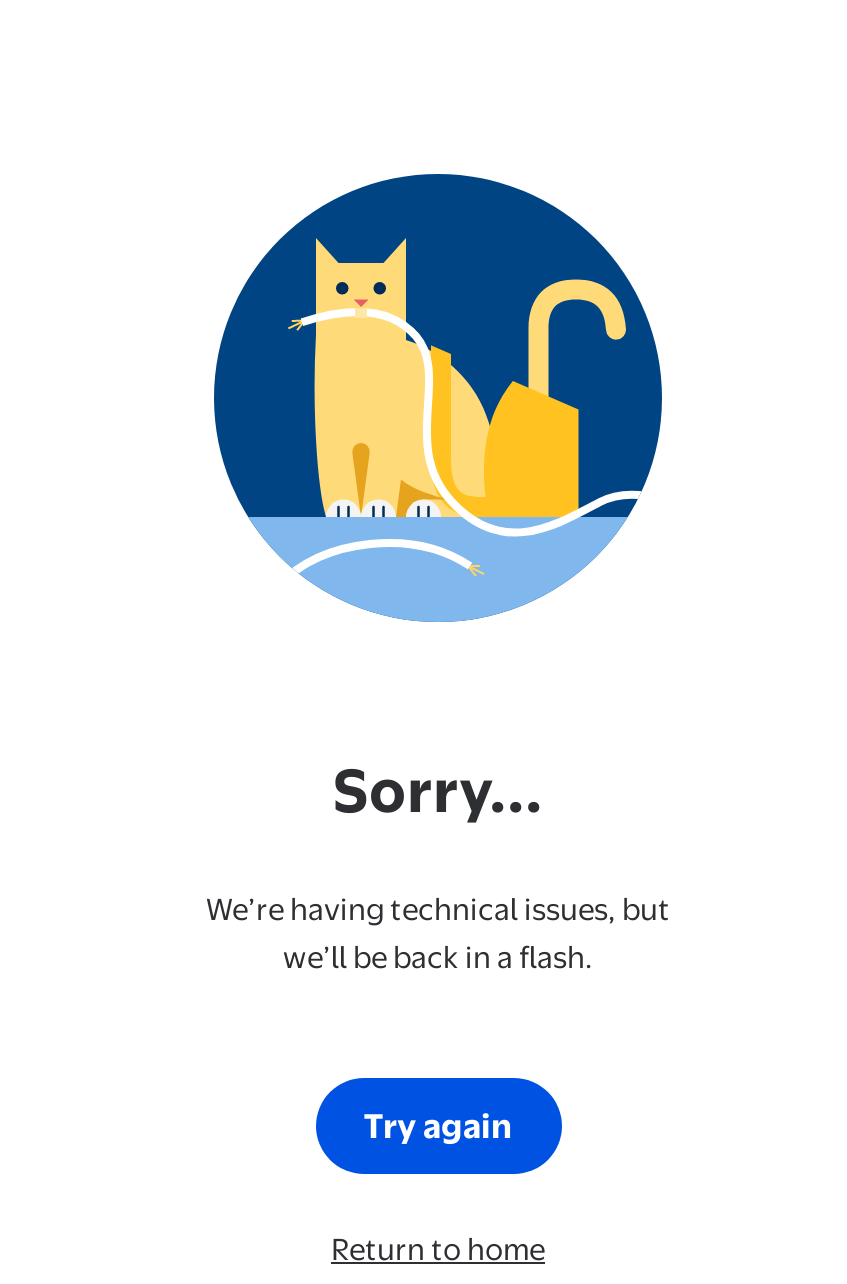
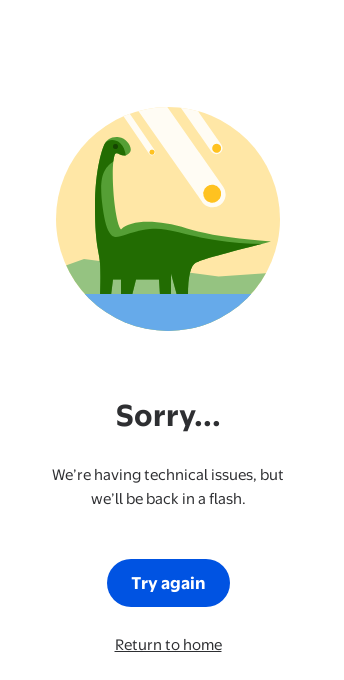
- [image]
+ [image]
